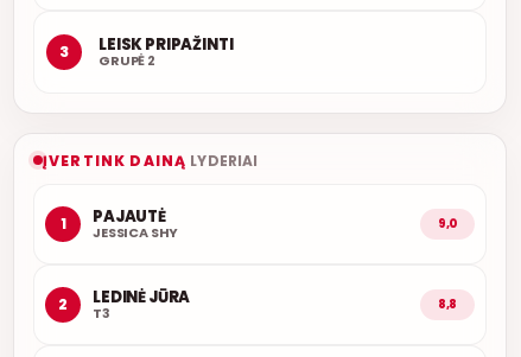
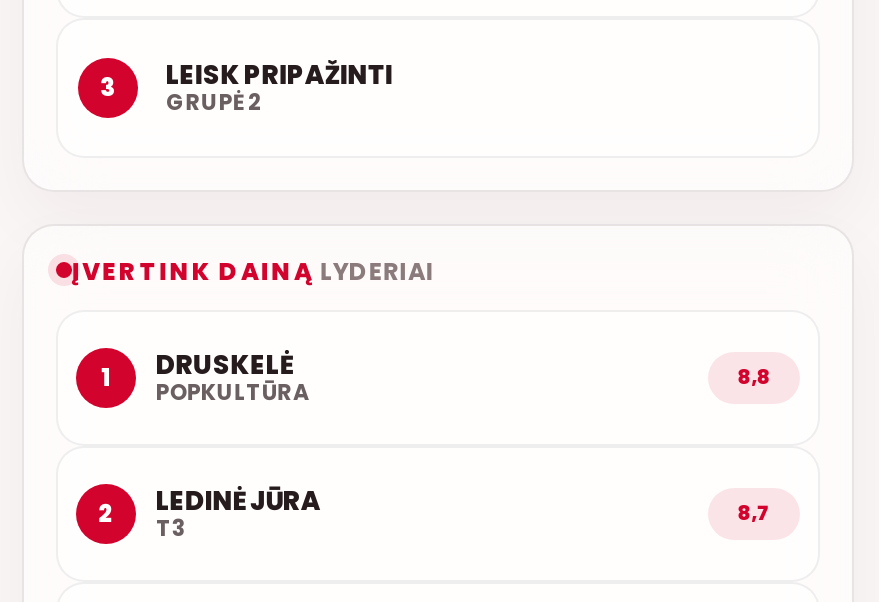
- PAJAUTĖ
- JESSICA SHY
- 9,0
+ DRUSKELĖ
+ POPKULTŪRA
+ 8,8

- 8,8
+ 8,7
